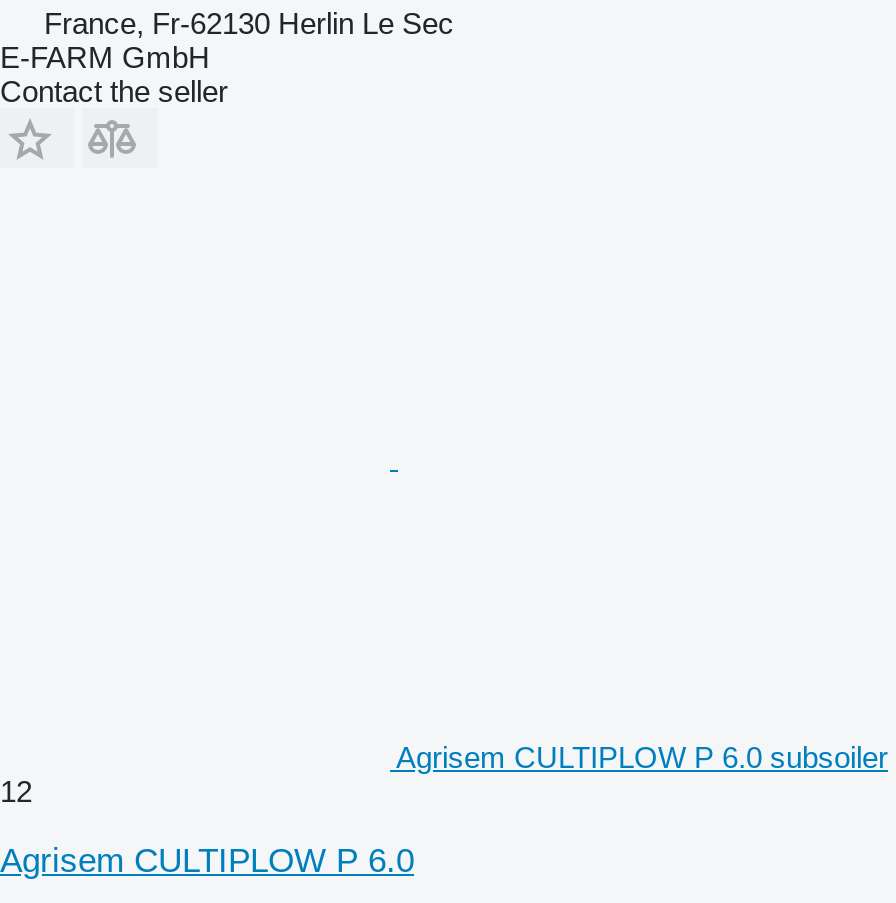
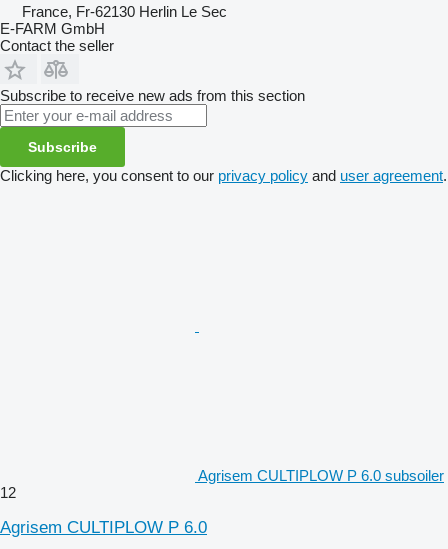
+ Subscribe to receive new ads from this section
+ Subscribe
+ Clicking here, you consent to our privacy policy and user agreement.
